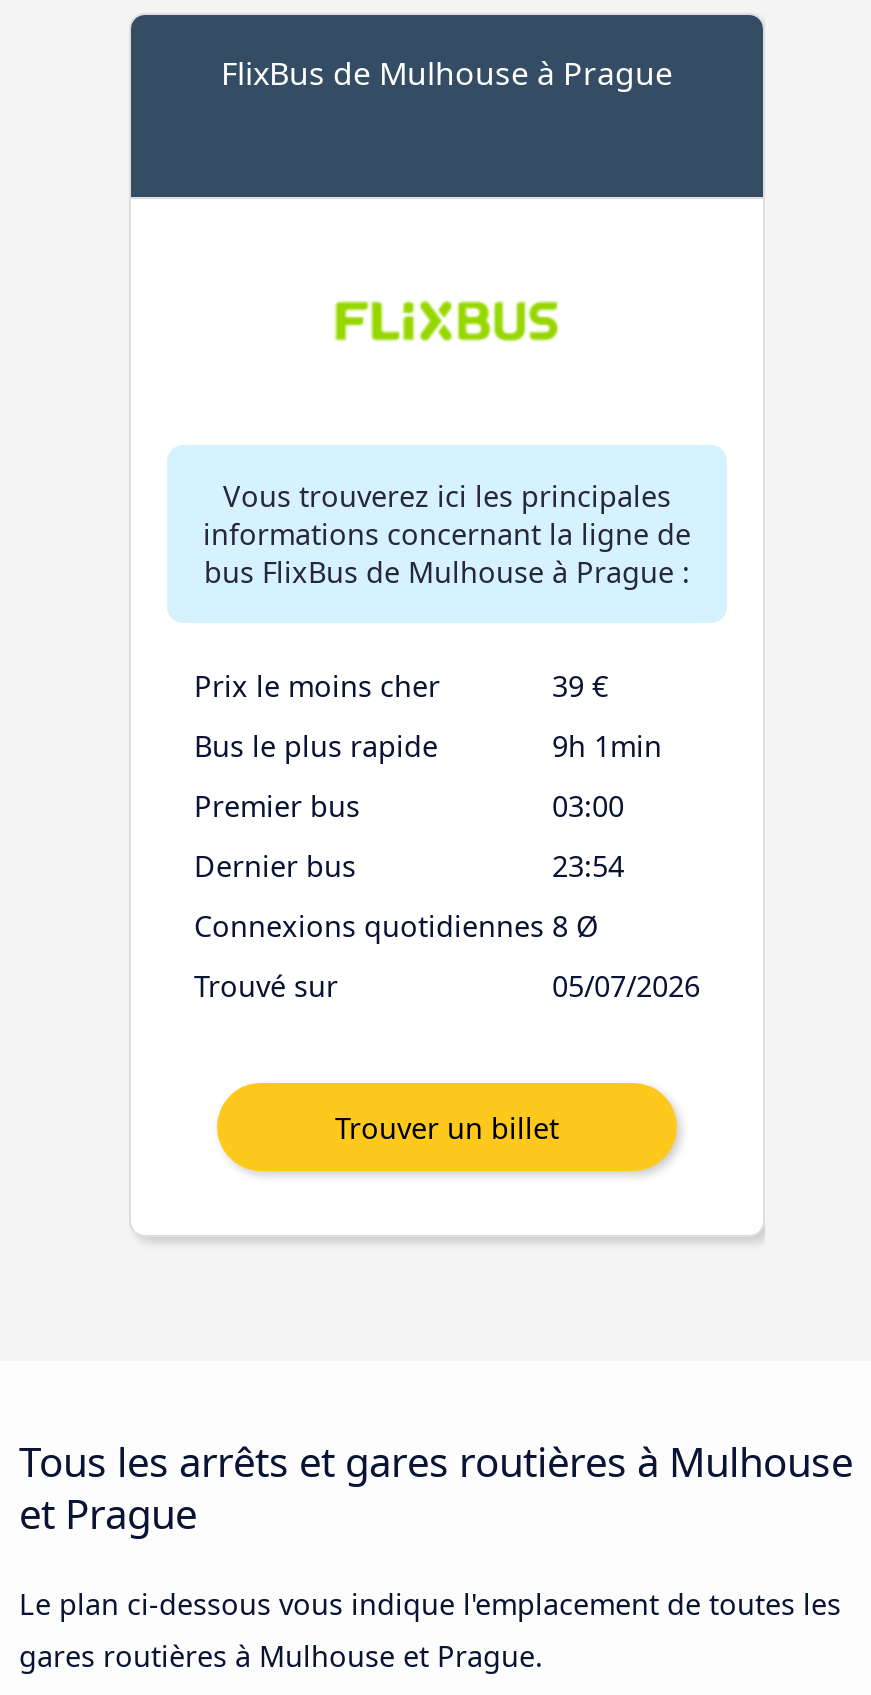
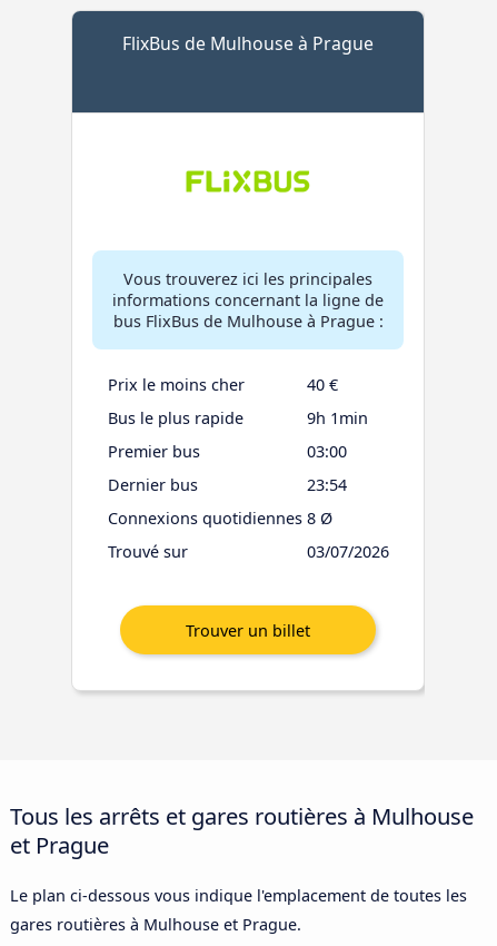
- 39 €
+ 40 €

- 05/07/2026
+ 03/07/2026
